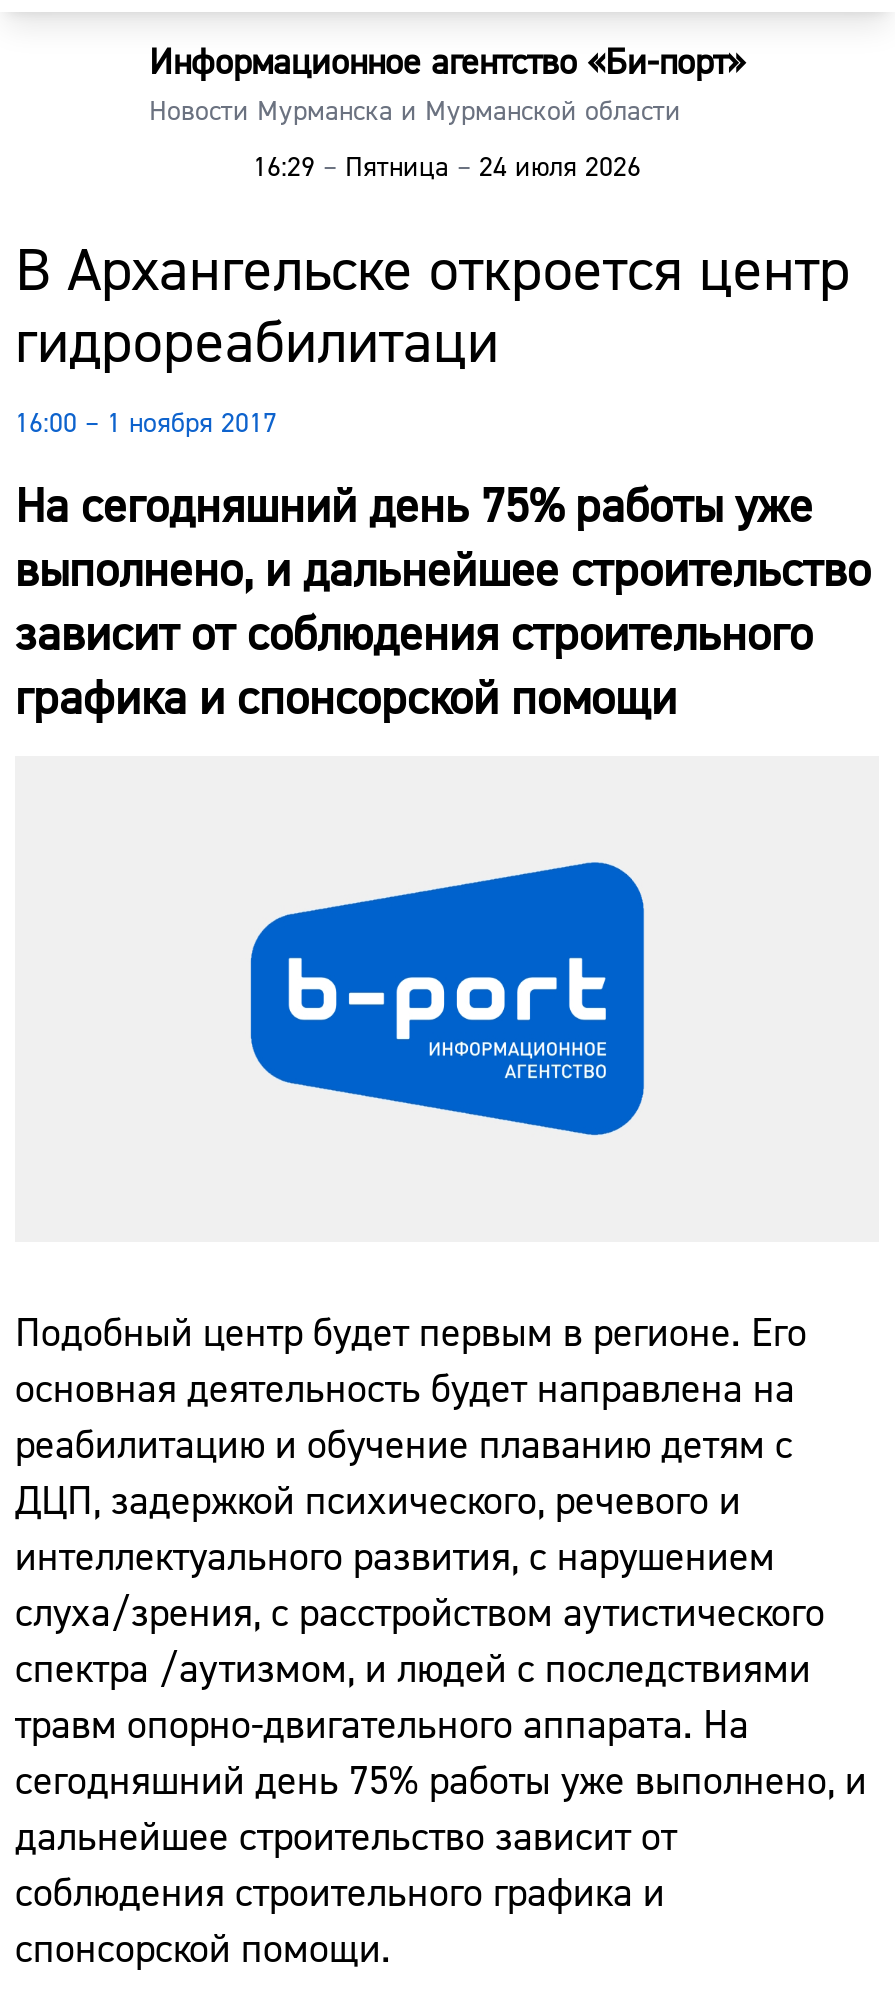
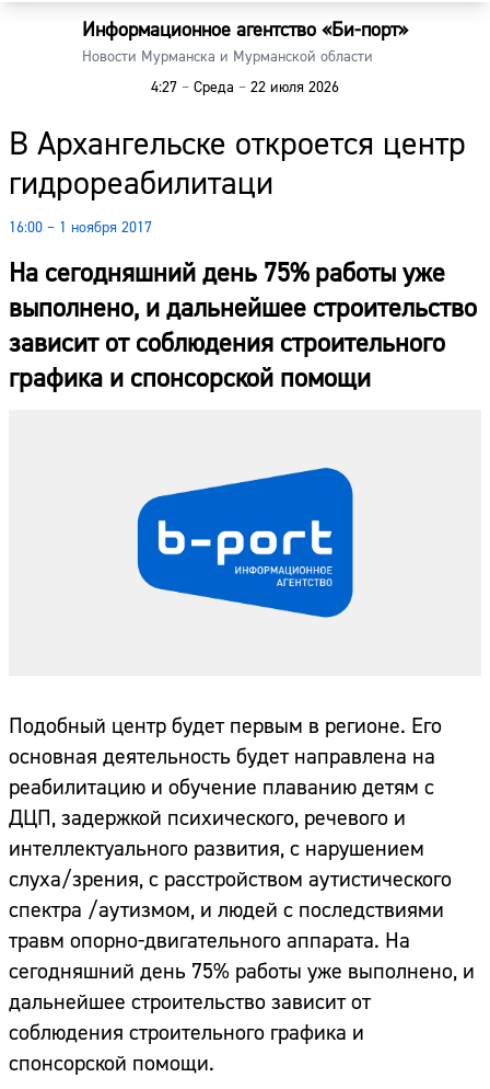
- 16:29 – Пятница – 24 июля 2026
+ 4:27 – Среда – 22 июля 2026
